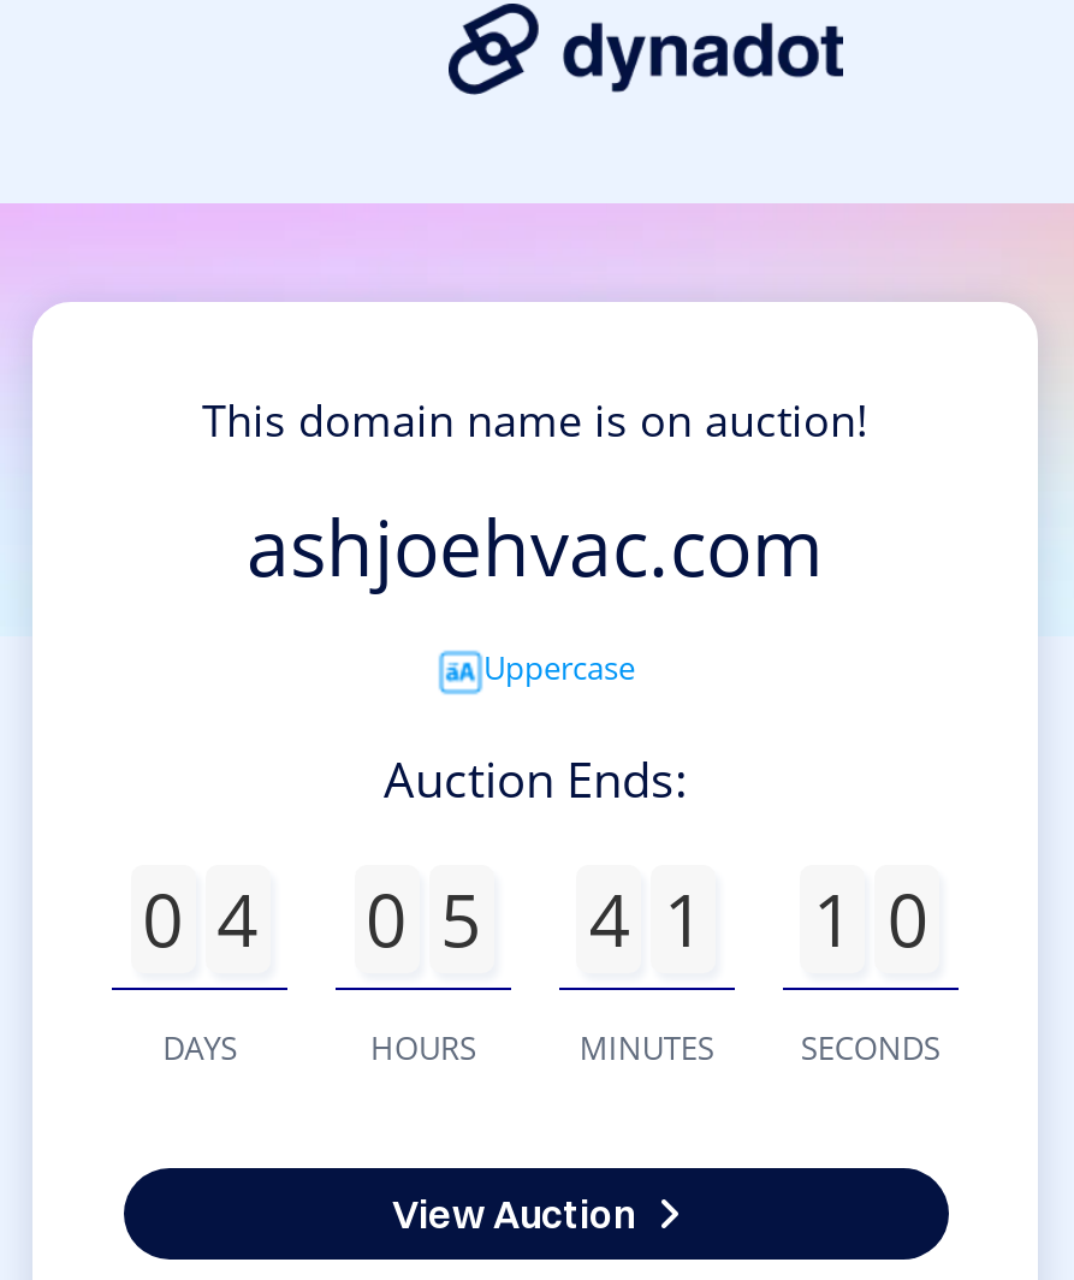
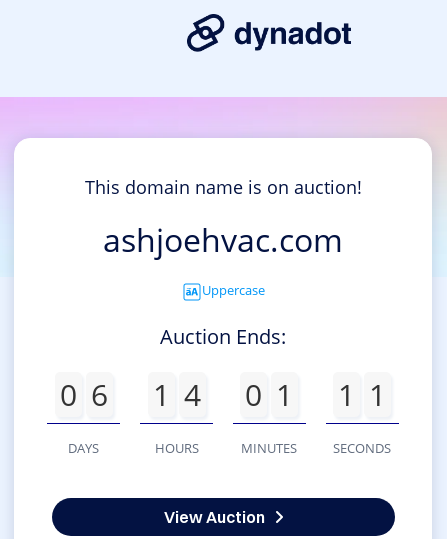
- 0 4
+ 0 6

- 0 5
+ 1 4

- 4 1
+ 0 1

- 1 0
+ 1 1
